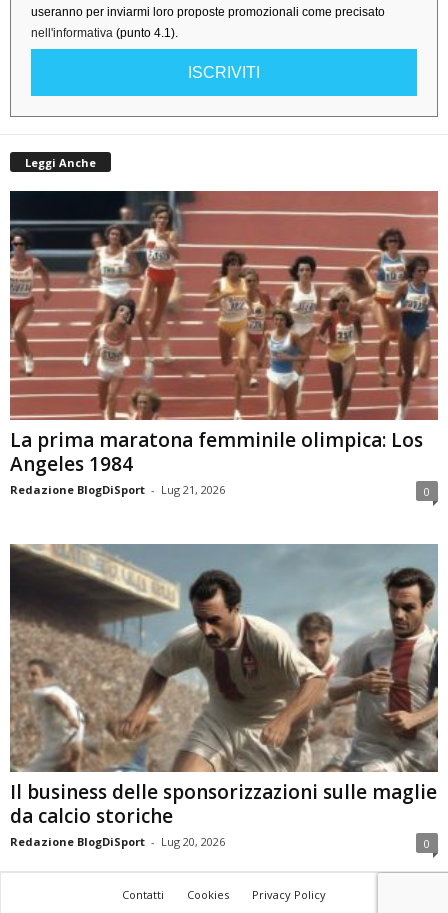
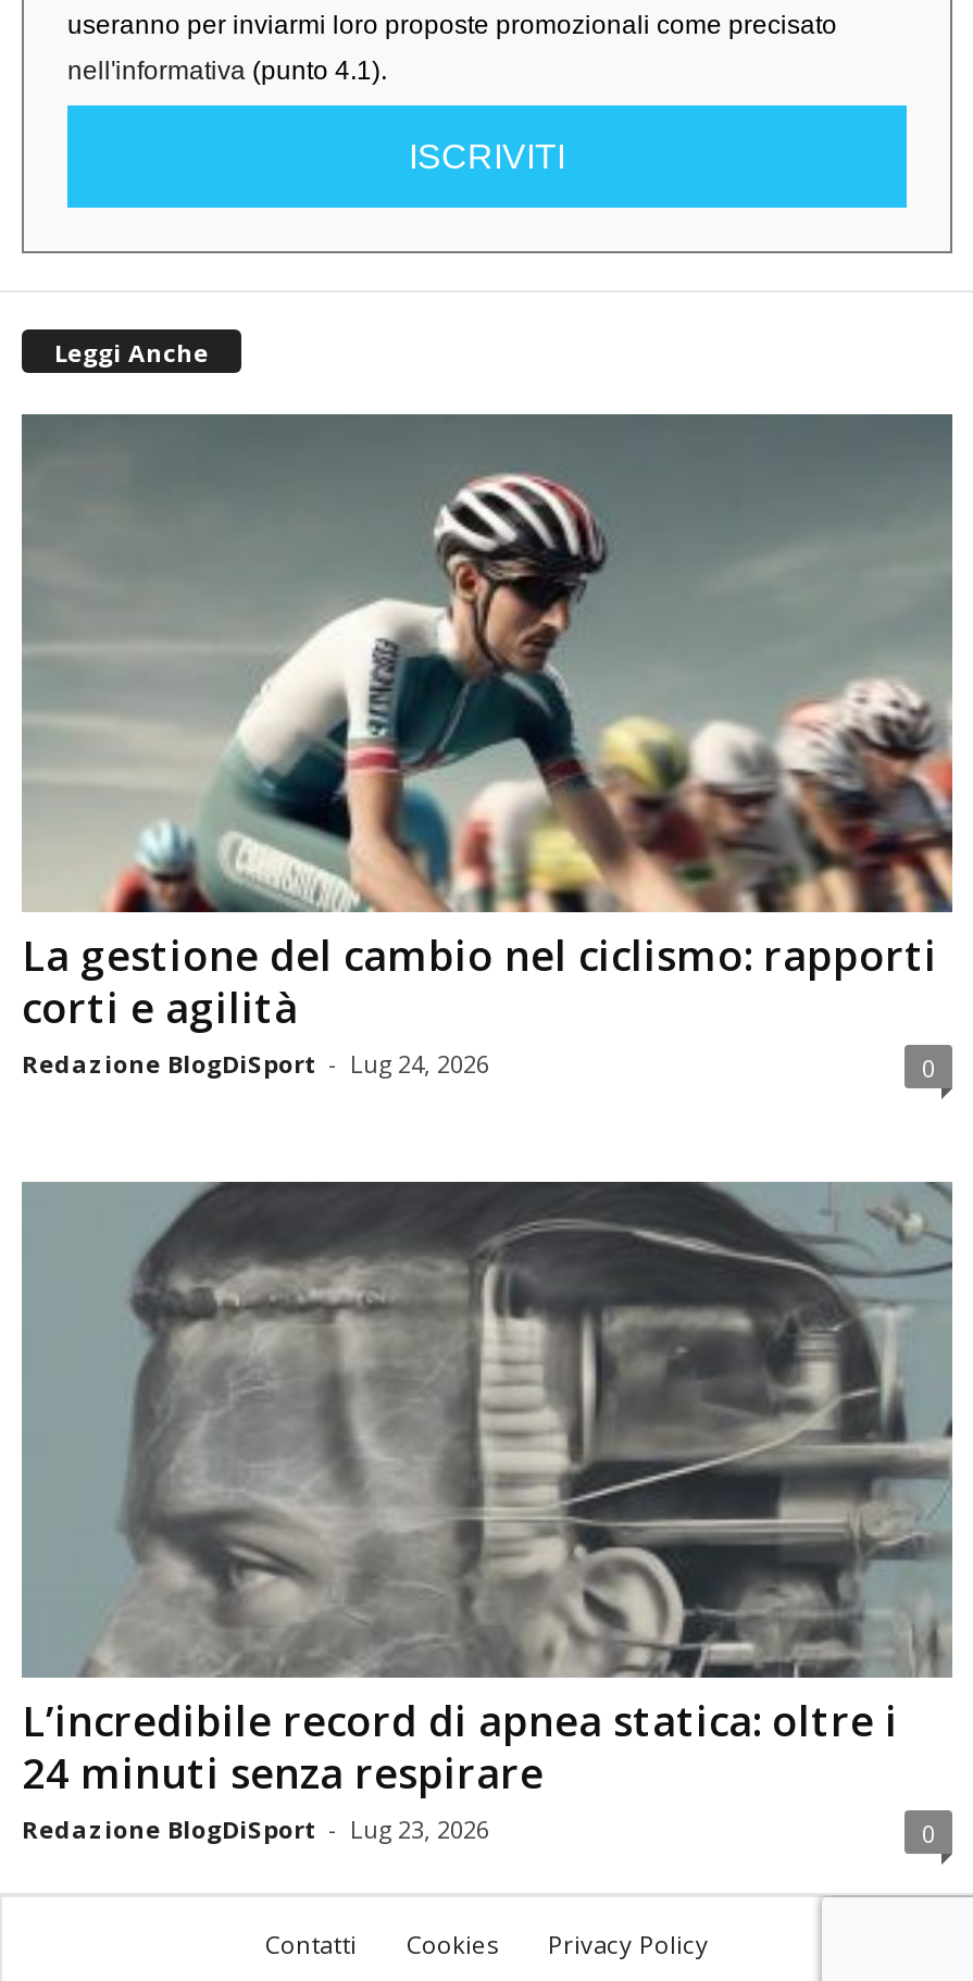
- [image]
- La prima maratona femminile olimpica: Los
- Angeles 1984
- Redazione BlogDiSport - Lug 21, 2026
+ [image]
+ La gestione del cambio nel ciclismo: rapporti
+ corti e agilità
+ Redazione BlogDiSport - Lug 24, 2026

- [image]
- Il business delle sponsorizzazioni sulle maglie
- da calcio storiche
- Redazione BlogDiSport - Lug 20, 2026
+ [image]
+ L’incredibile record di apnea statica: oltre i
+ 24 minuti senza respirare
+ Redazione BlogDiSport - Lug 23, 2026
